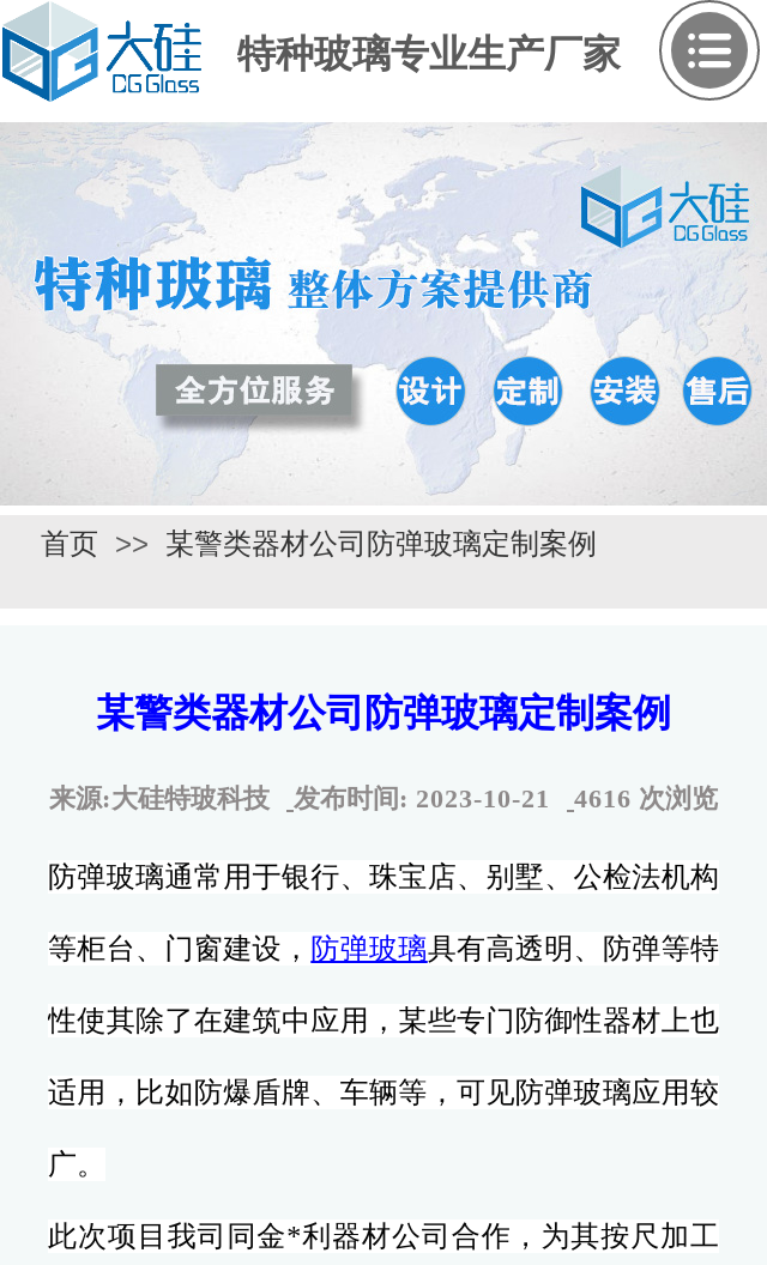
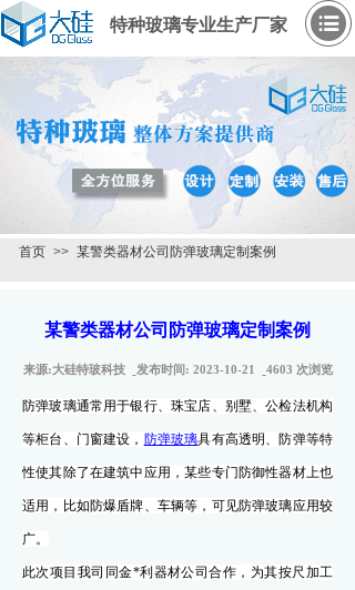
- 来源:大硅特玻科技 发布时间: 2023-10-21 4616次浏览
+ 来源:大硅特玻科技 发布时间: 2023-10-21 4603次浏览
